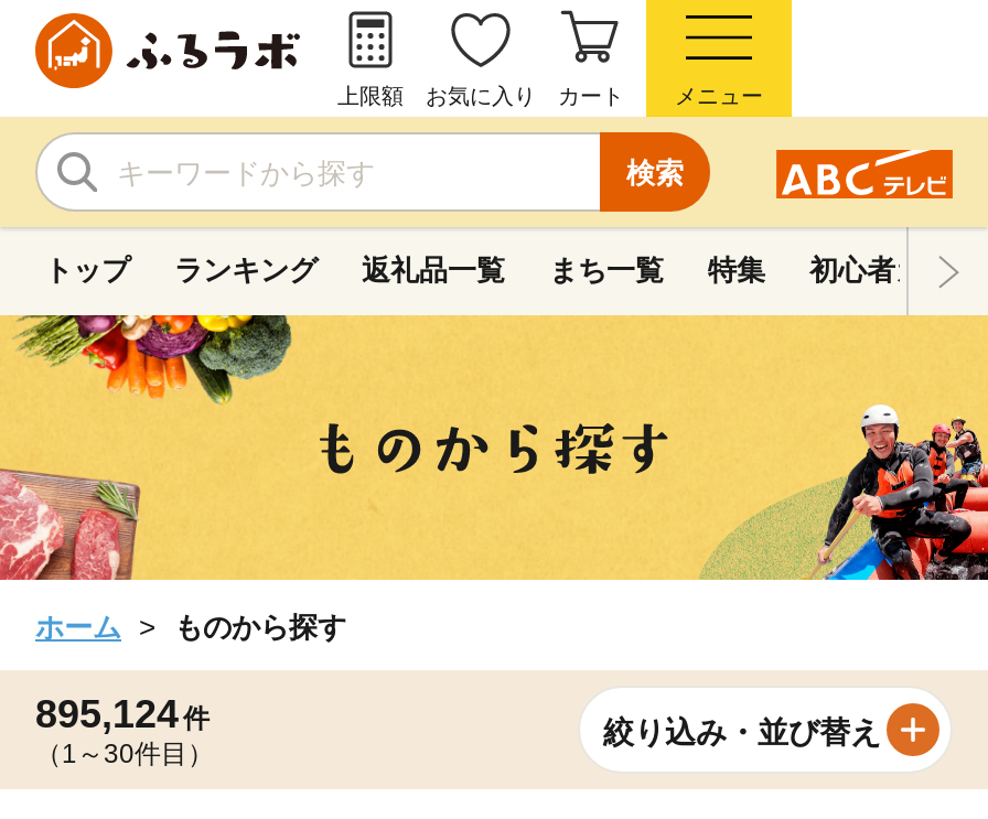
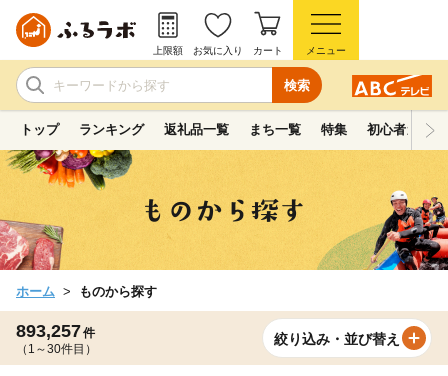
- 895,124 件
+ 893,257 件
